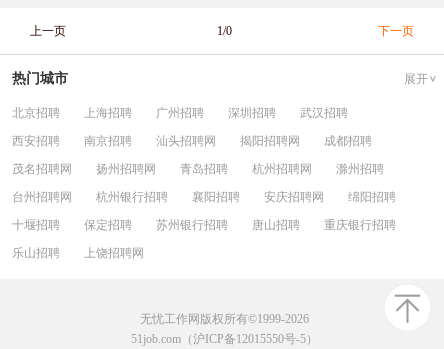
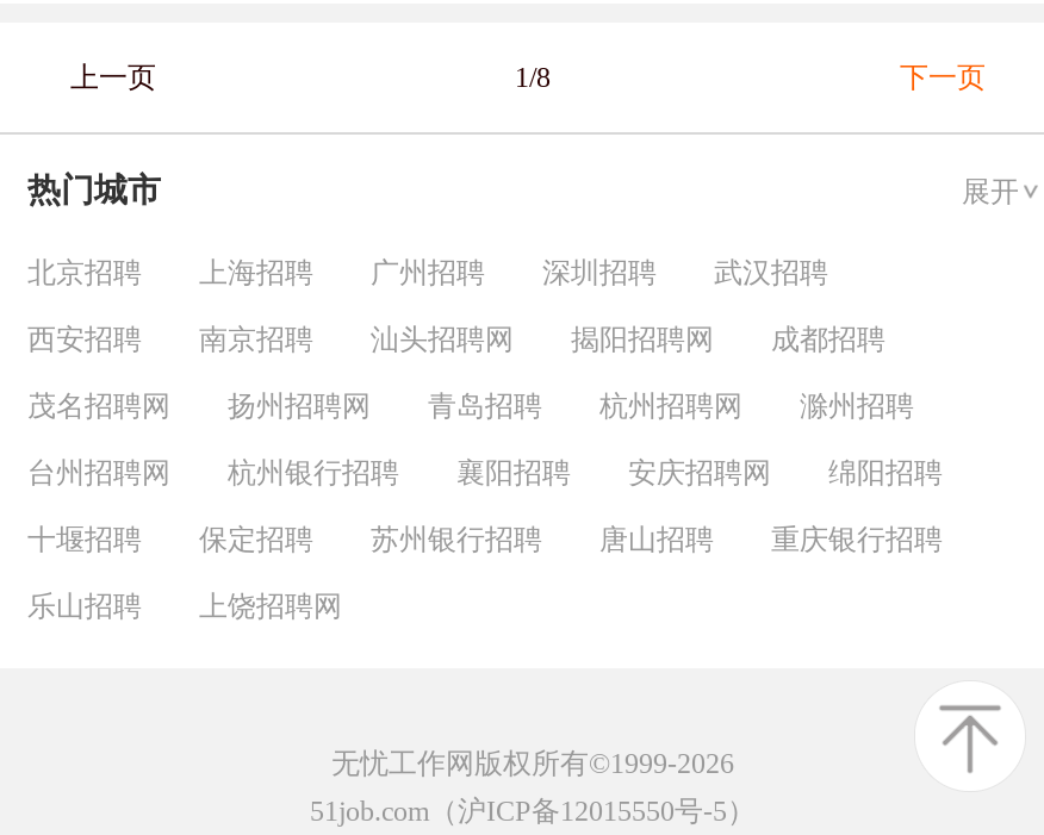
- 1/0
+ 1/8
